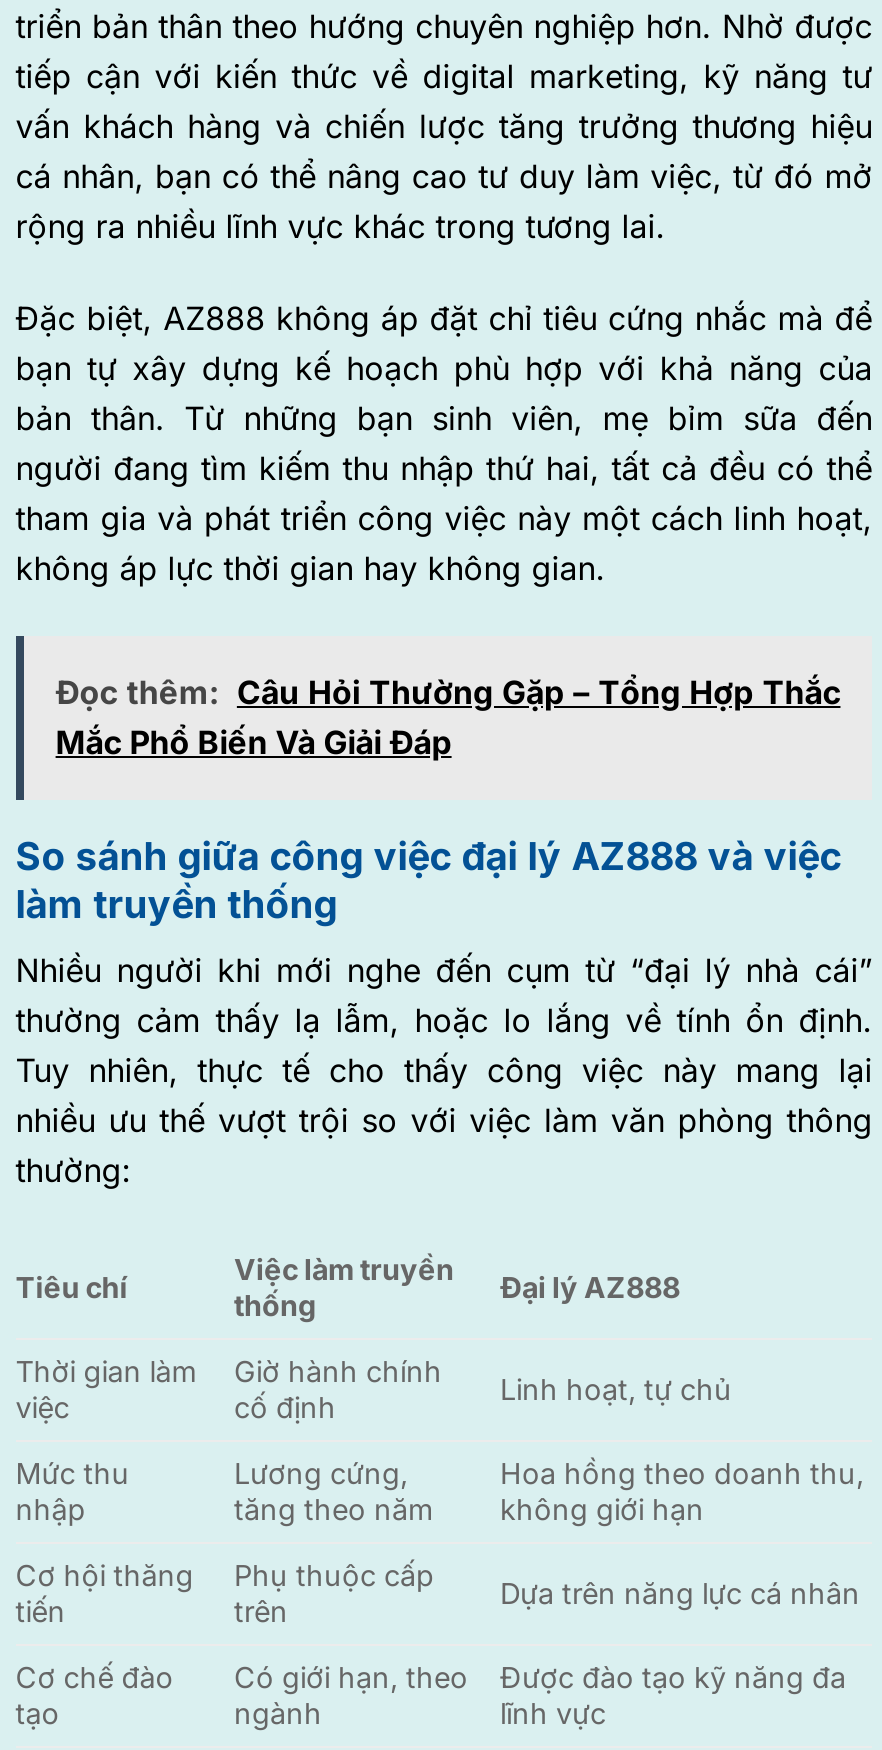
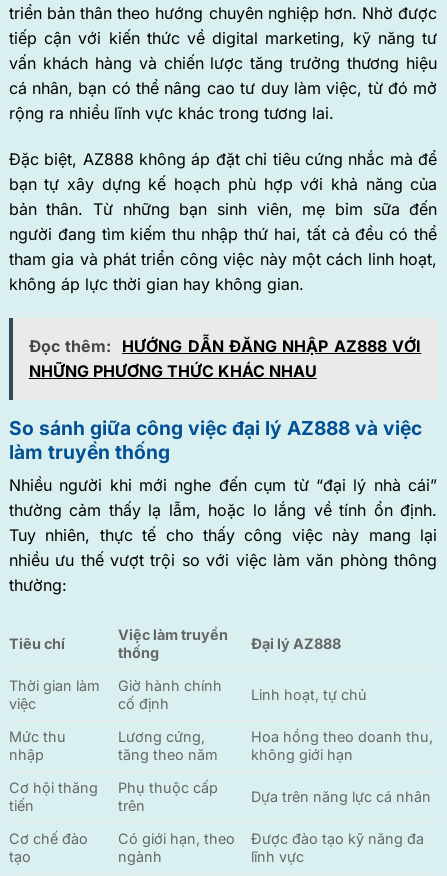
- Đọc thêm: Câu Hỏi Thường Gặp – Tổng Hợp Thắc
- Mắc Phổ Biến Và Giải Đáp
+ Đọc thêm: HƯỚNG DẪN ĐĂNG NHẬP AZ888 VỚI
+ NHỮNG PHƯƠNG THỨC KHÁC NHAU
